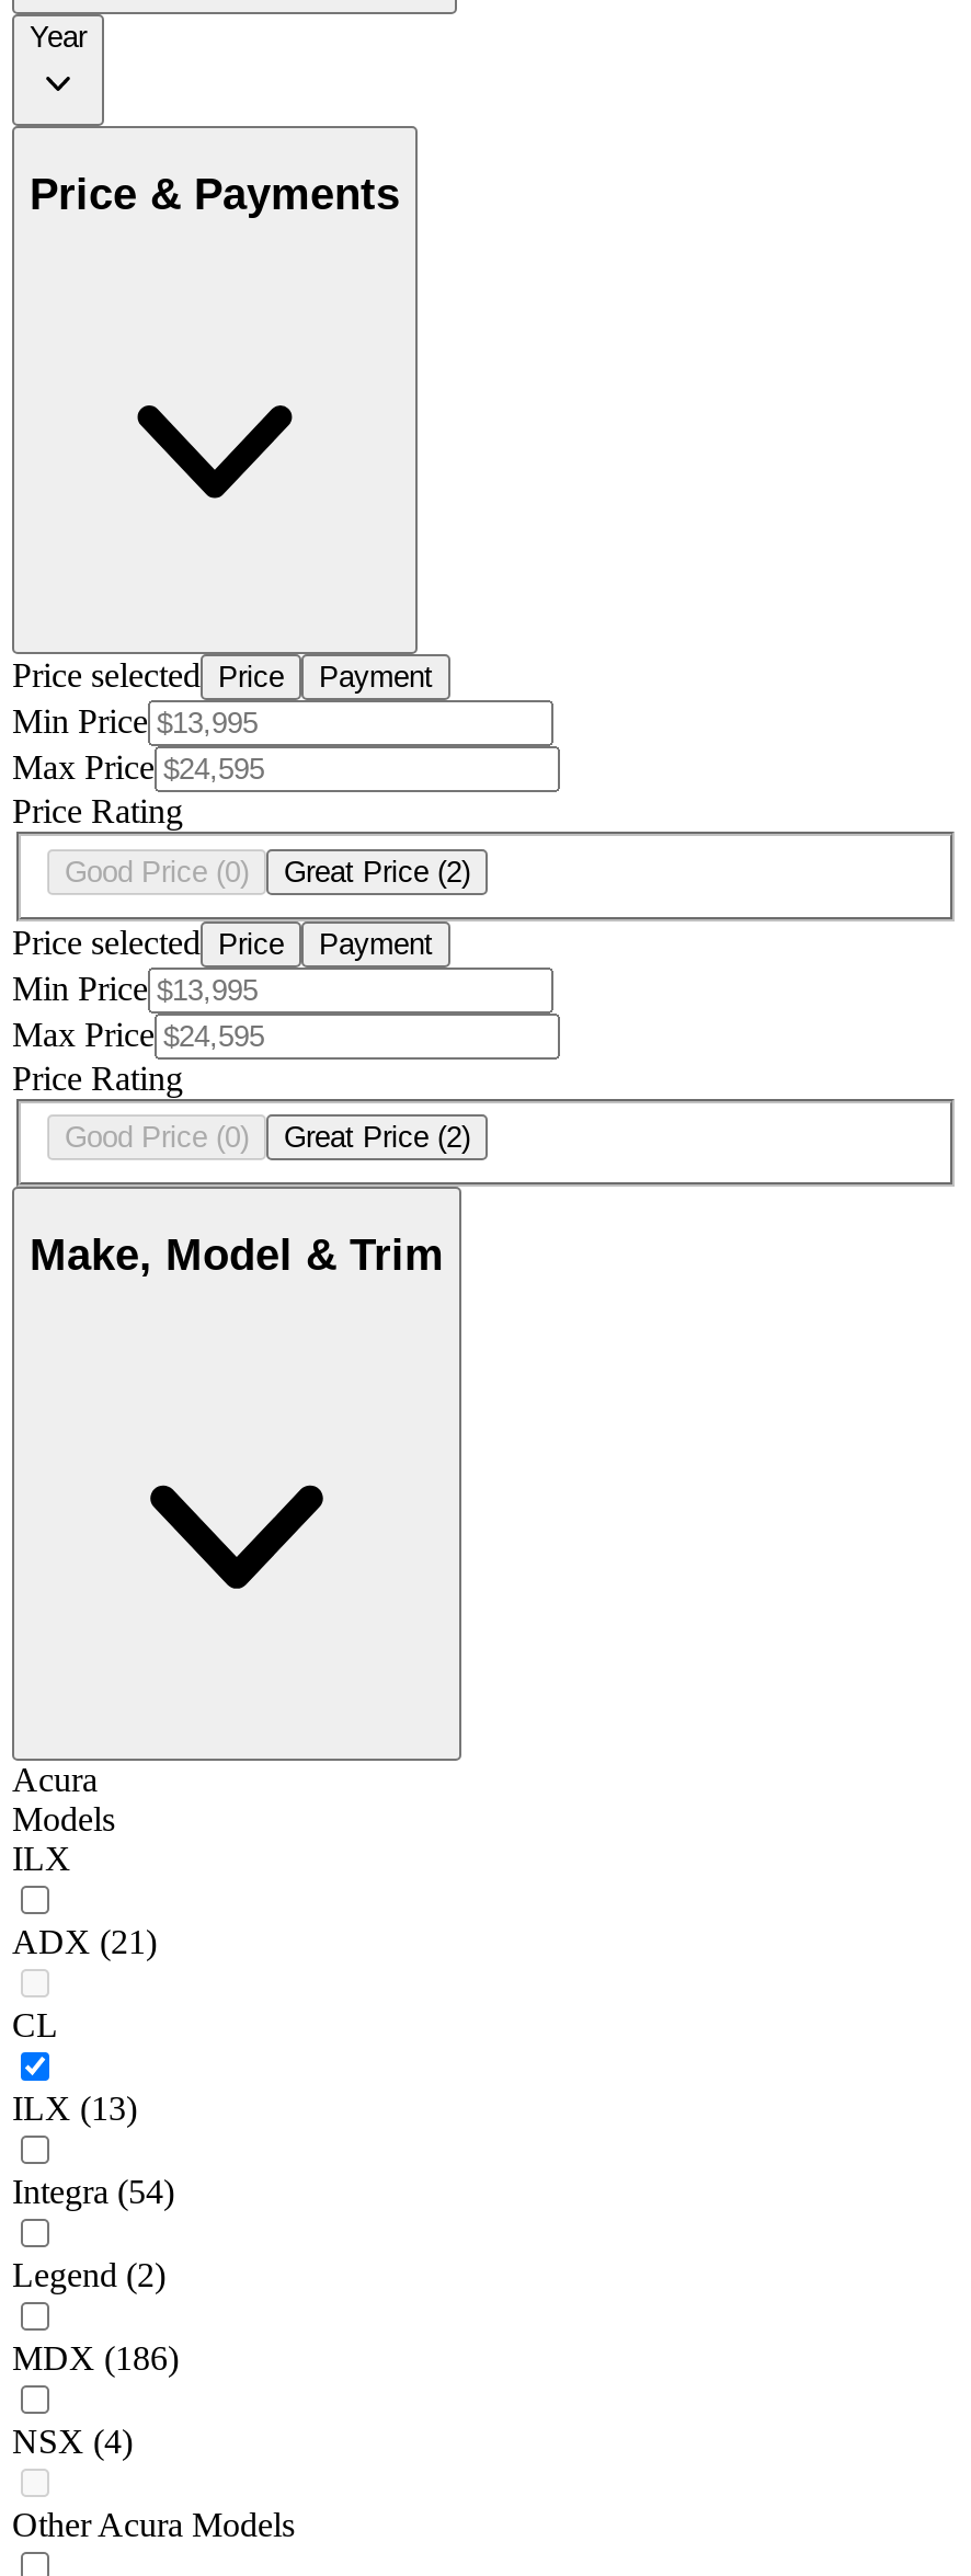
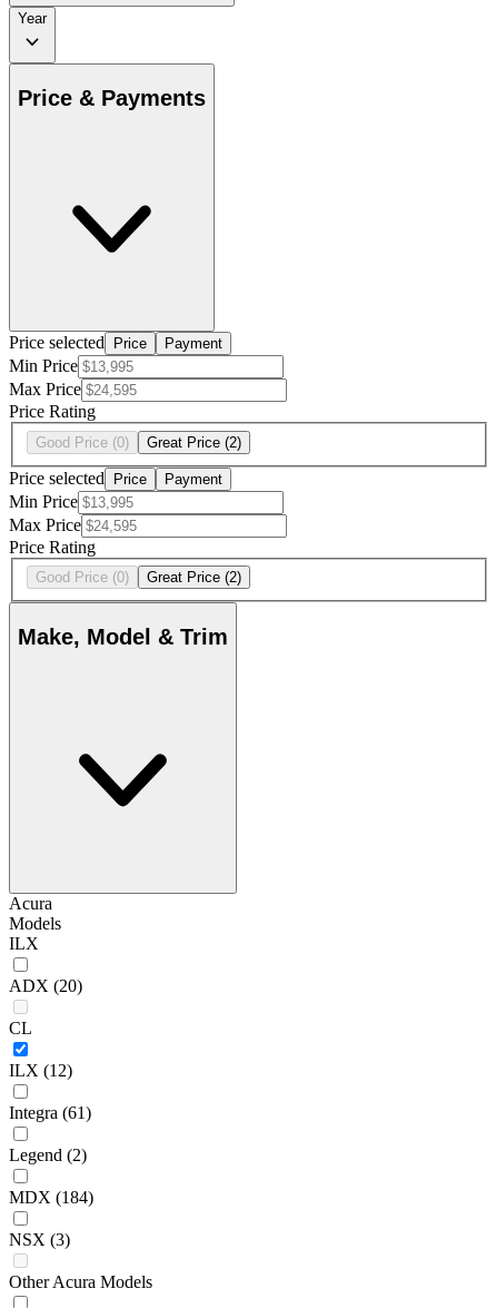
- ADX (21)
+ ADX (20)

- ILX (13)
+ ILX (12)

- Integra (54)
+ Integra (61)

- MDX (186)
+ MDX (184)

- NSX (4)
+ NSX (3)
